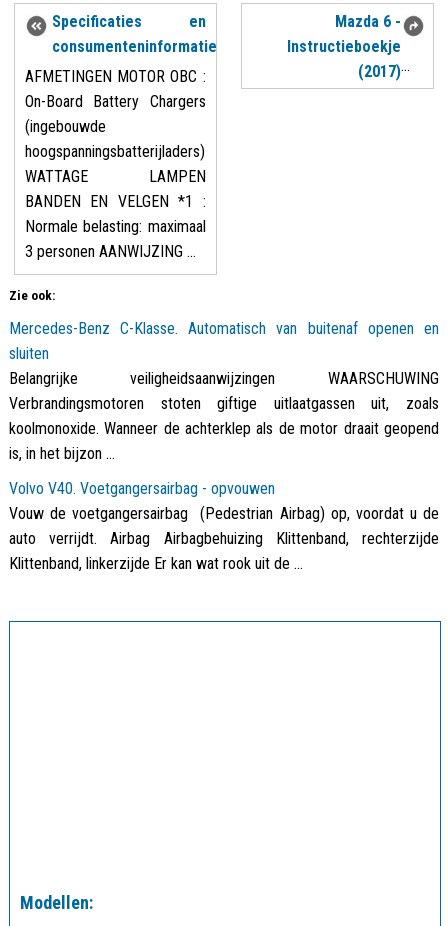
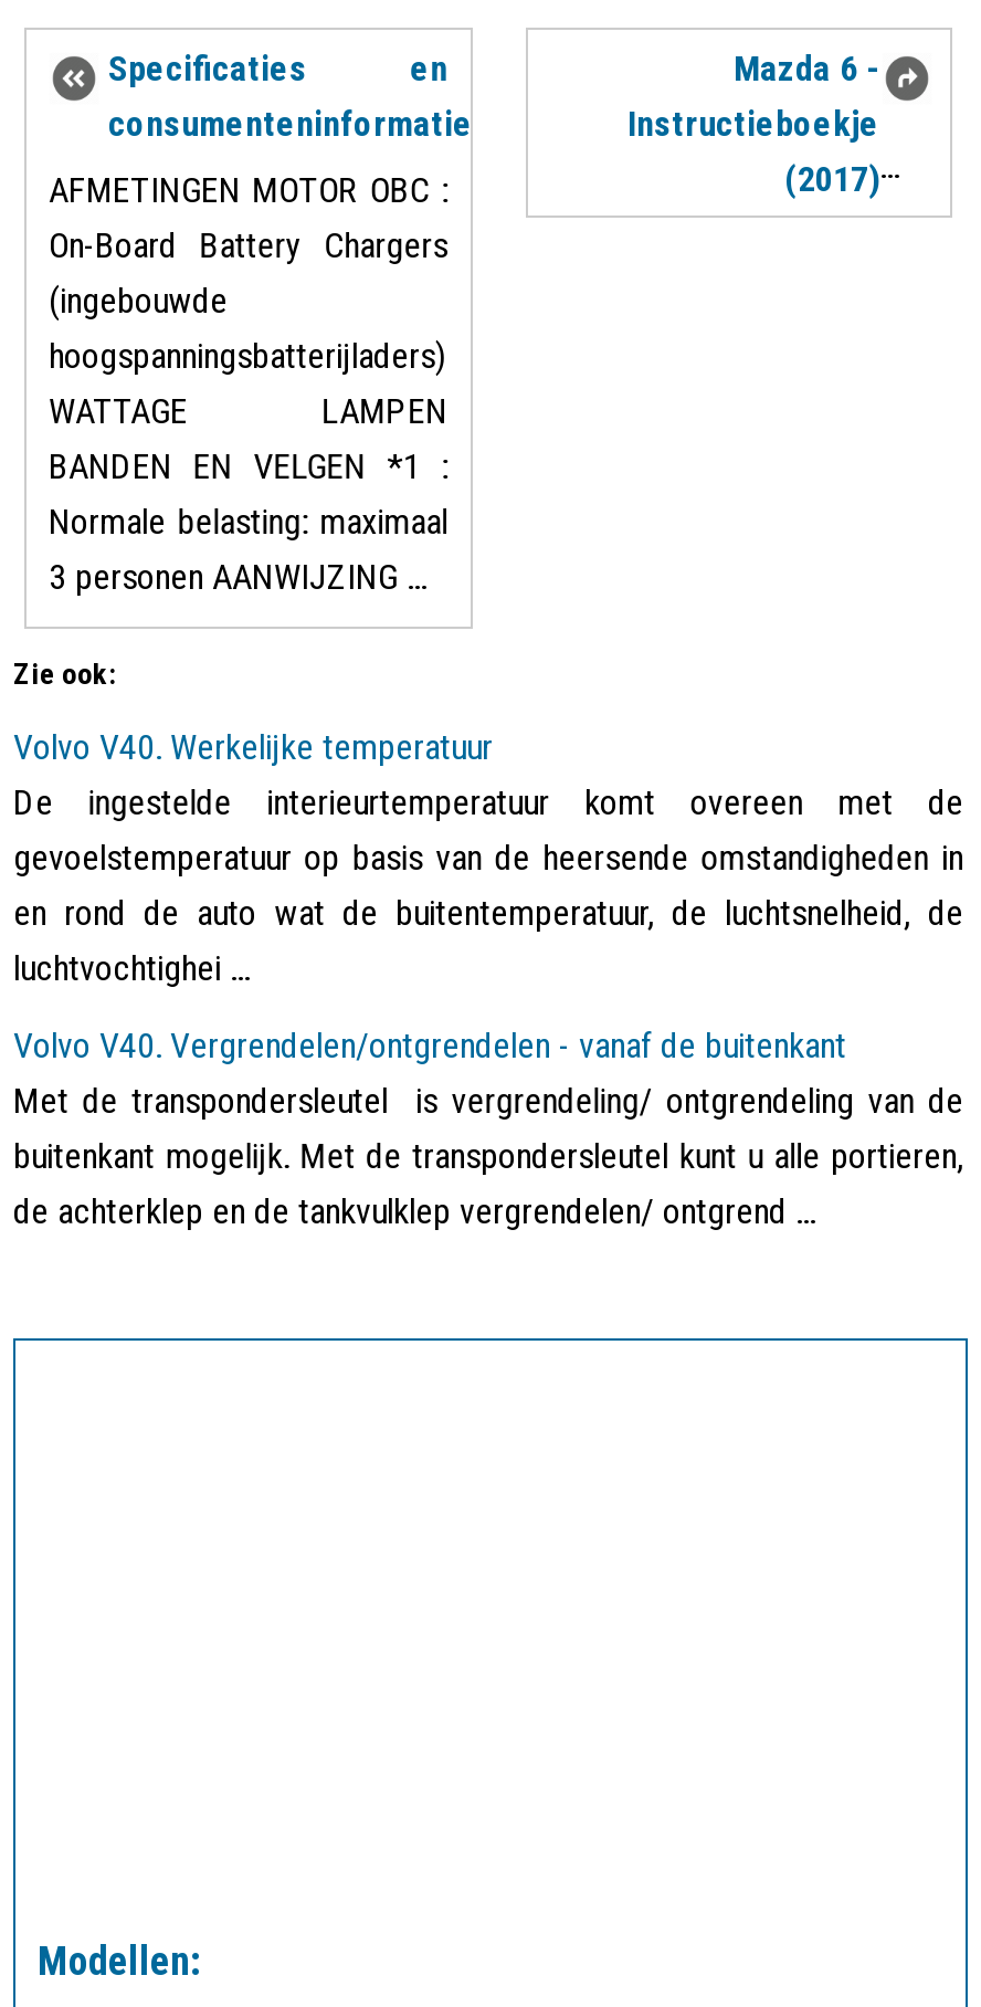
- Mercedes-Benz C-Klasse. Automatisch van buitenaf openen en
- sluiten
- Belangrijke veiligheidsaanwijzingen WAARSCHUWING
- Verbrandingsmotoren stoten giftige uitlaatgassen uit, zoals
- koolmonoxide. Wanneer de achterklep als de motor draait geopend
- is, in het bijzon ...
+ Volvo V40. Werkelijke temperatuur
+ De ingestelde interieurtemperatuur komt overeen met de
+ gevoelstemperatuur op basis van de heersende omstandigheden in
+ en rond de auto wat de buitentemperatuur, de luchtsnelheid, de
+ luchtvochtighei ...

- Volvo V40. Voetgangersairbag - opvouwen
- Vouw de voetgangersairbag (Pedestrian Airbag) op, voordat u de
- auto verrijdt. Airbag Airbagbehuizing Klittenband, rechterzijde
- Klittenband, linkerzijde Er kan wat rook uit de ...
+ Volvo V40. Vergrendelen/ontgrendelen - vanaf de buitenkant
+ Met de transpondersleutel is vergrendeling/ ontgrendeling van de
+ buitenkant mogelijk. Met de transpondersleutel kunt u alle portieren,
+ de achterklep en de tankvulklep vergrendelen/ ontgrend ...
